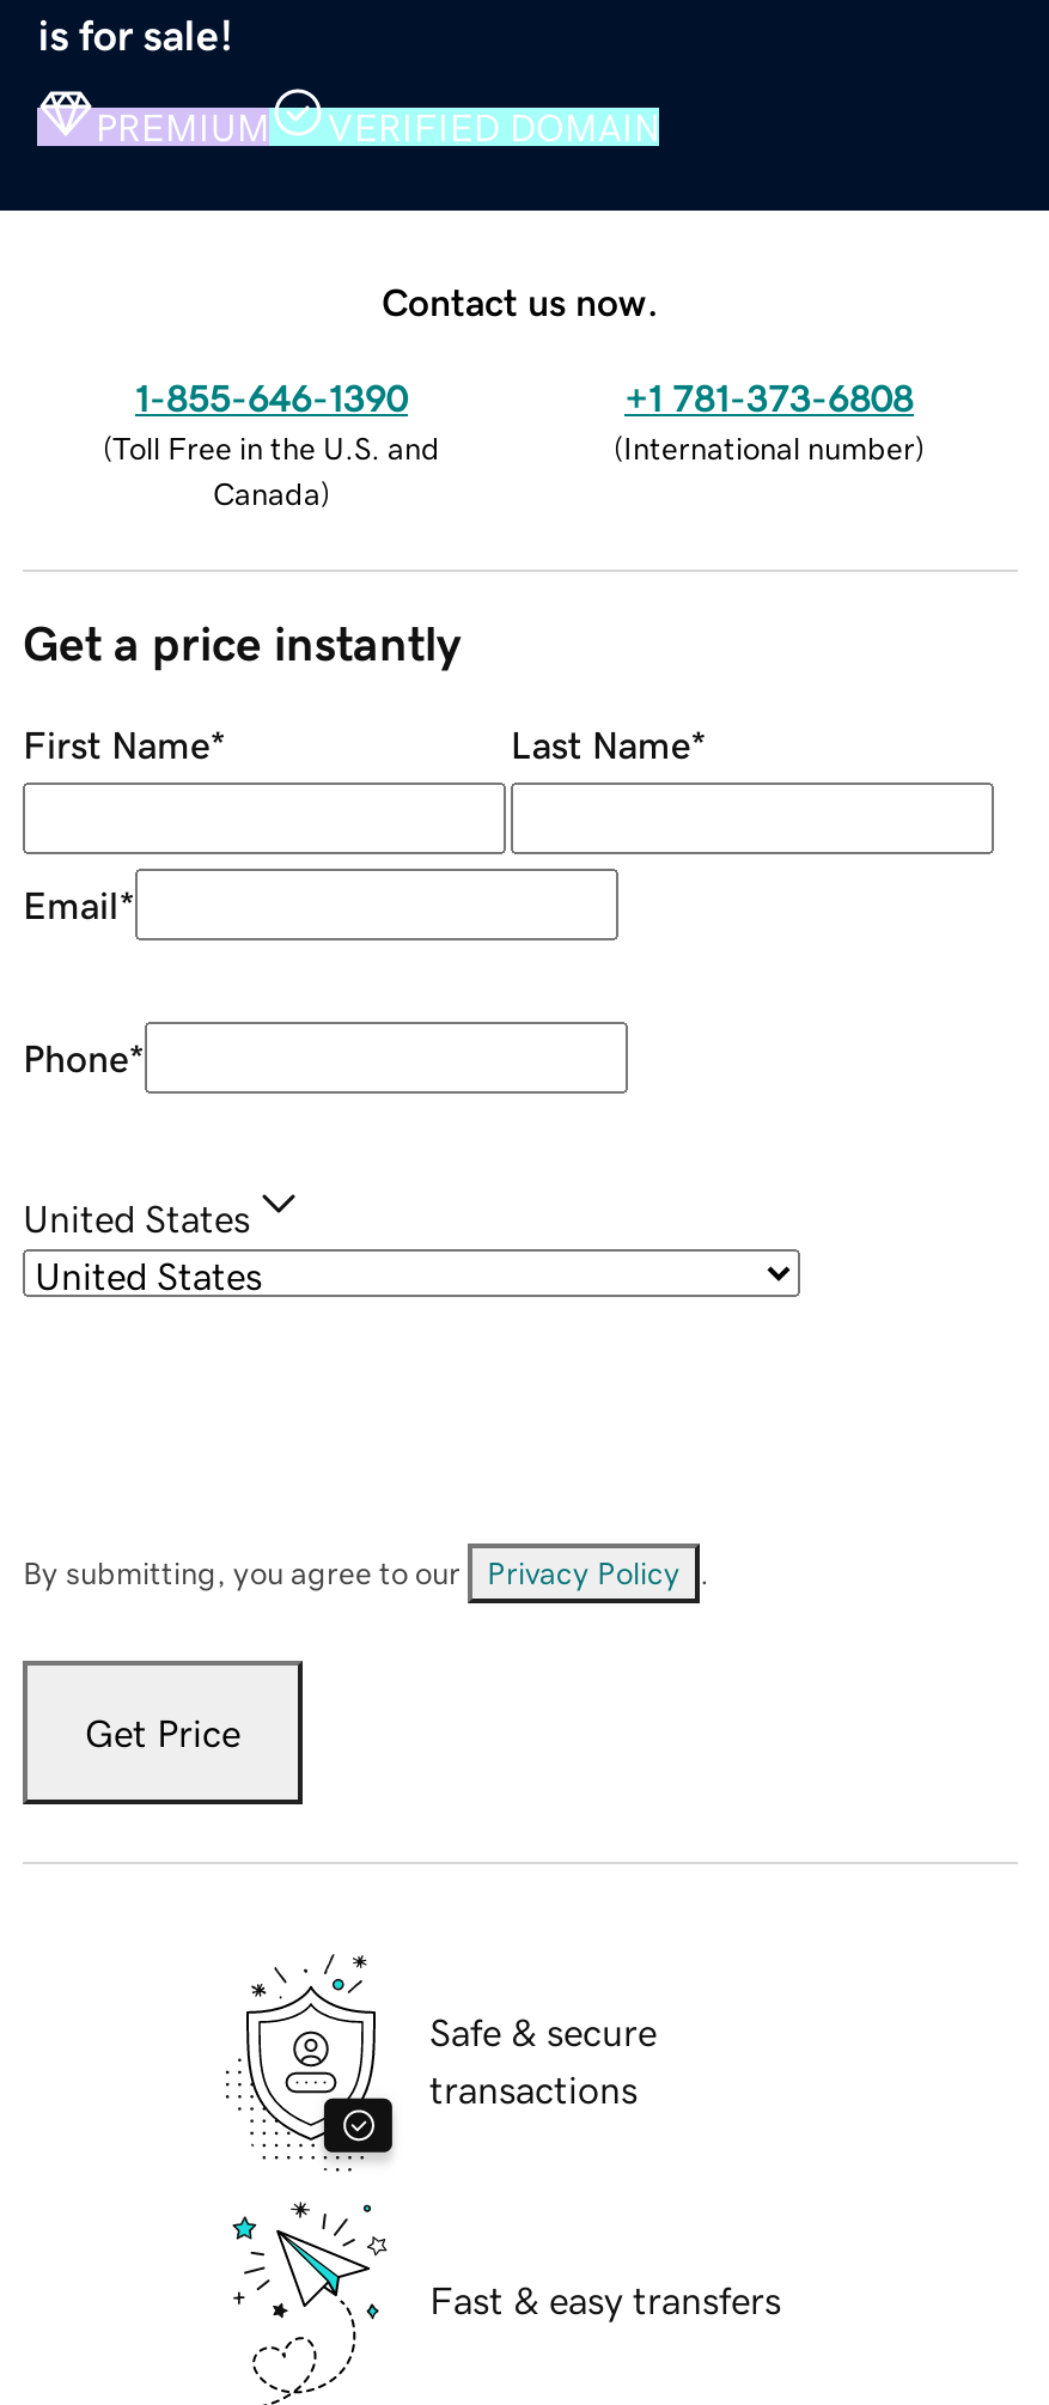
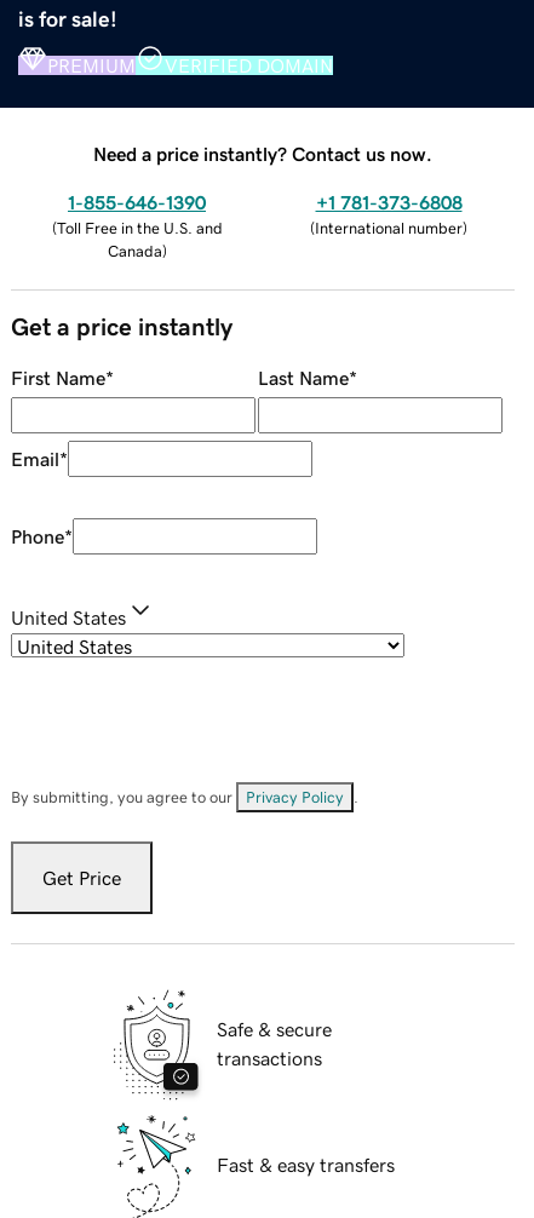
- Contact us now.
+ Need a price instantly? Contact us now.
